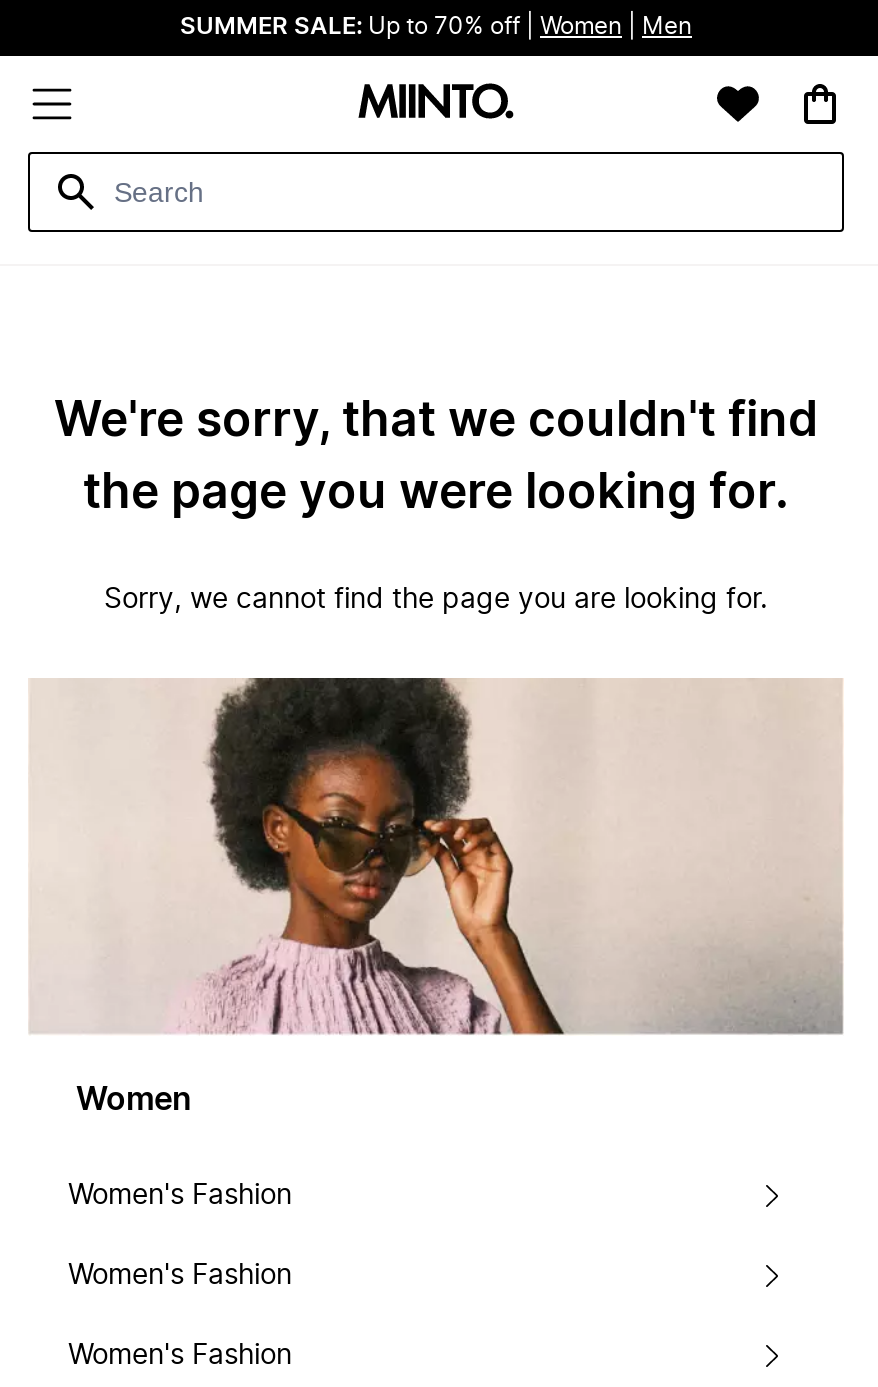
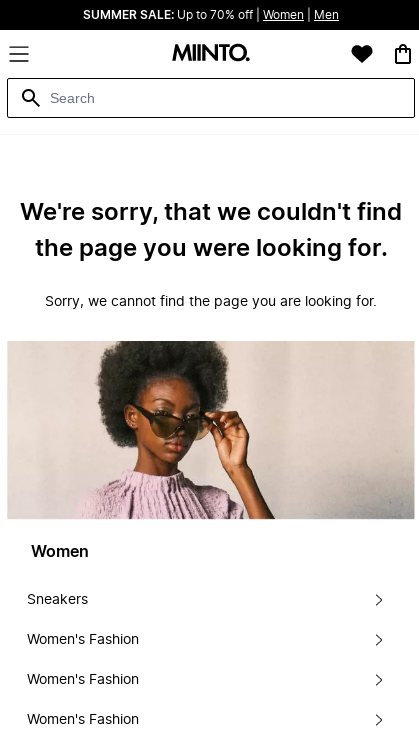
+ Sneakers
